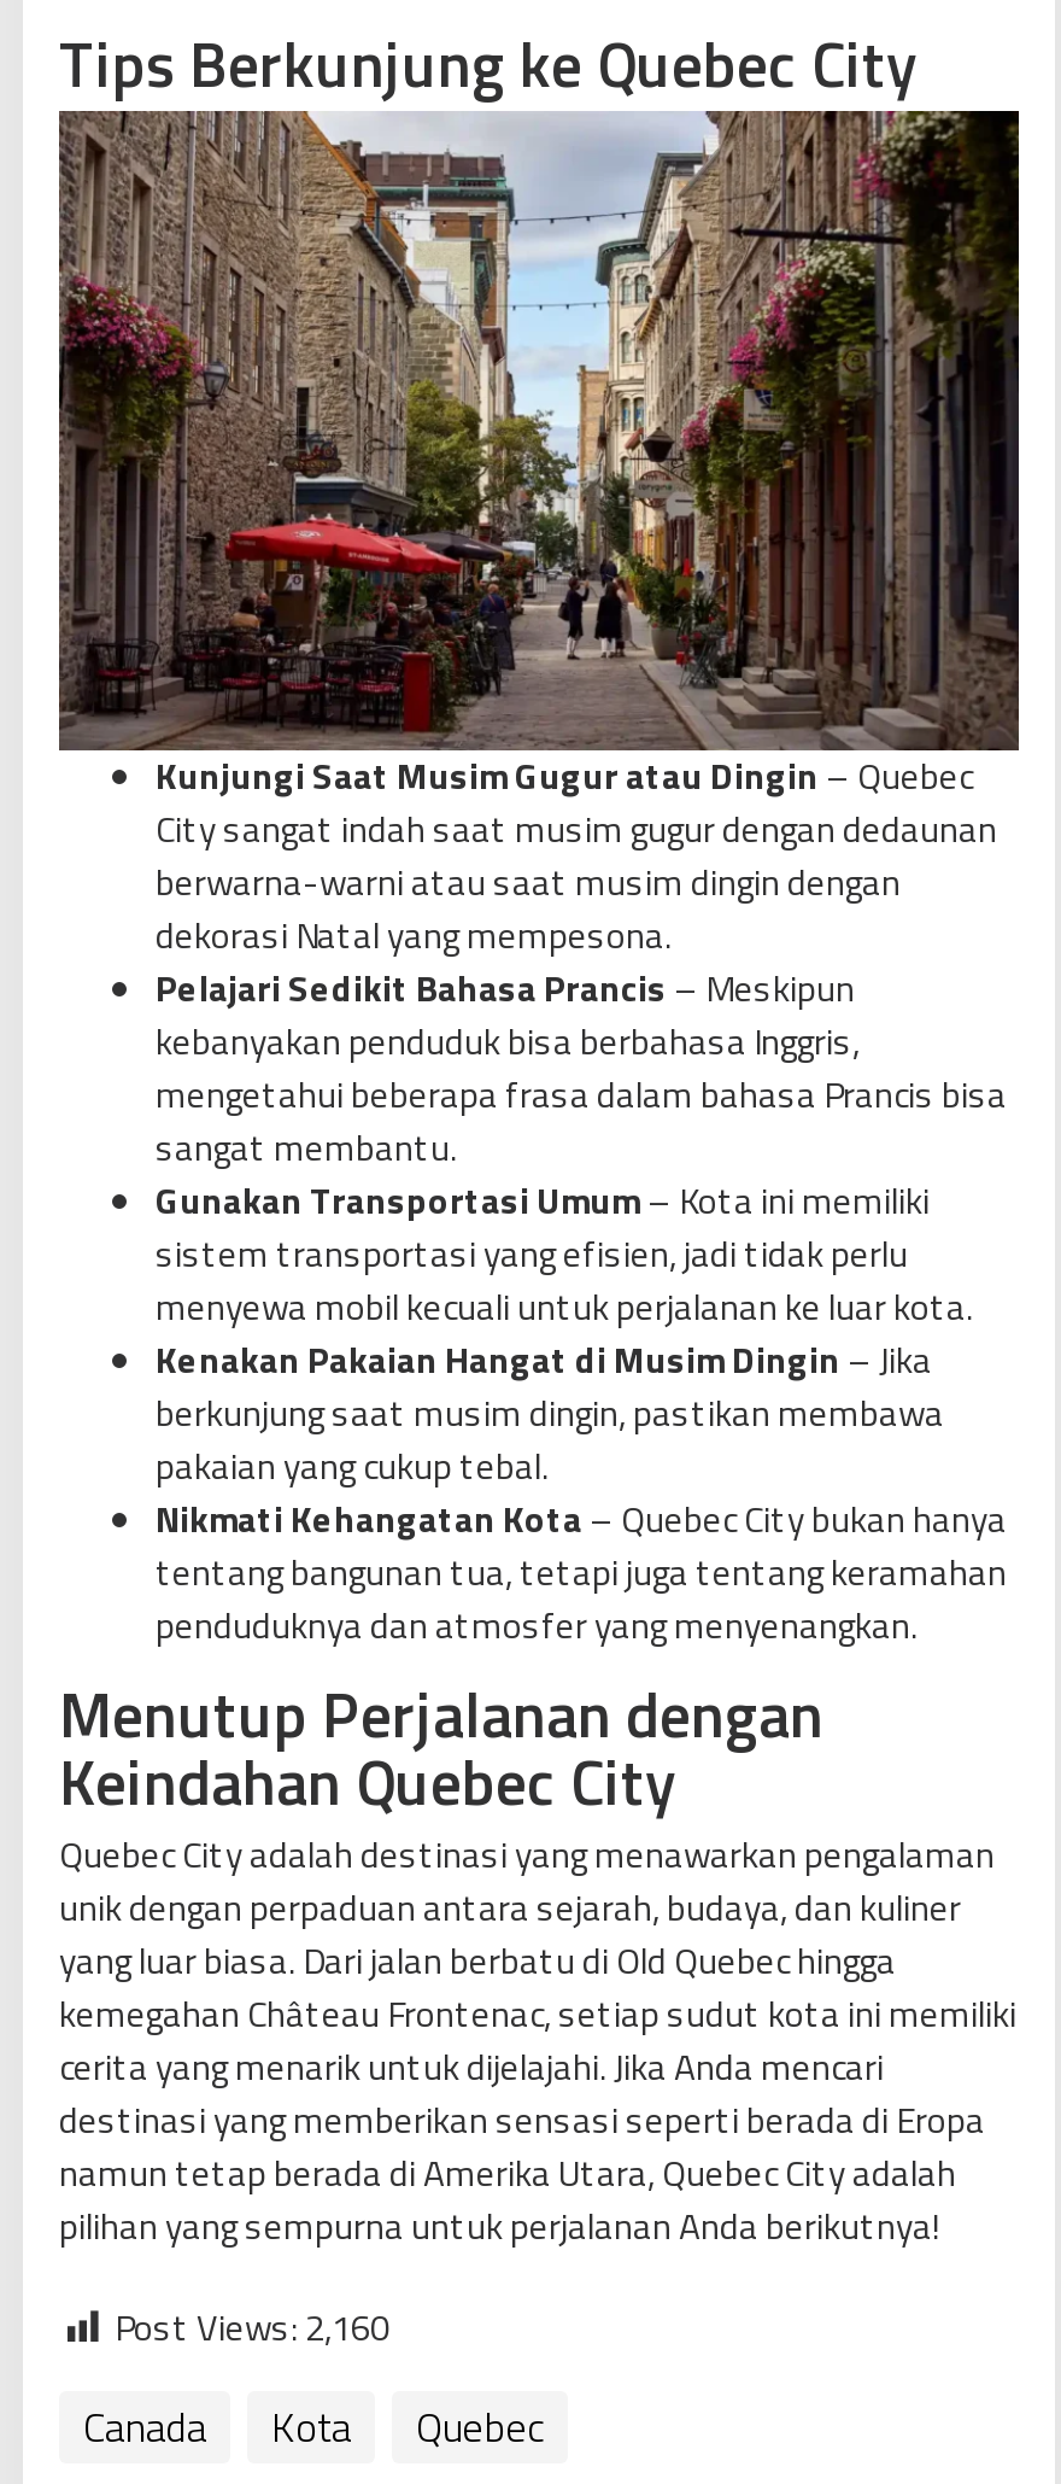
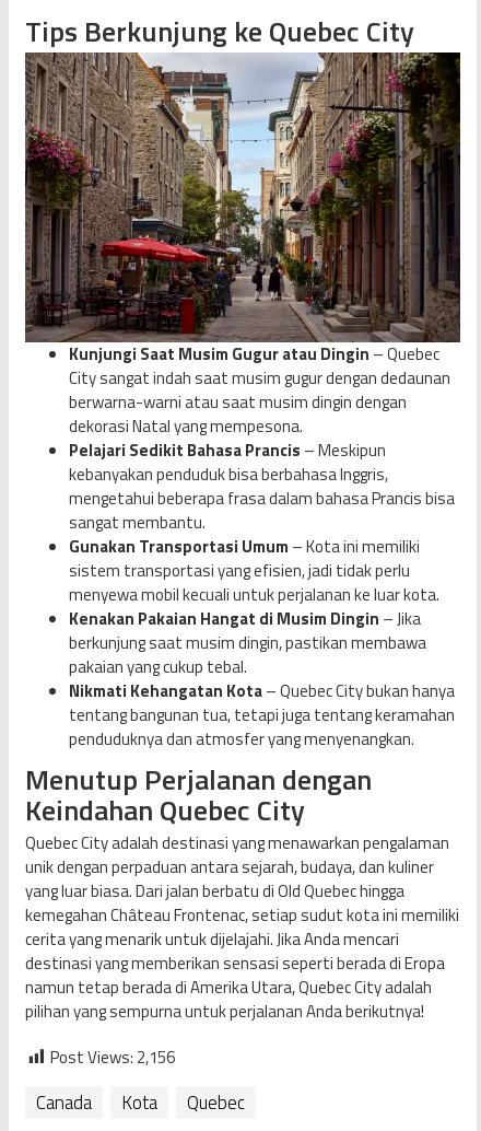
- Post Views: 2,160
+ Post Views: 2,156
